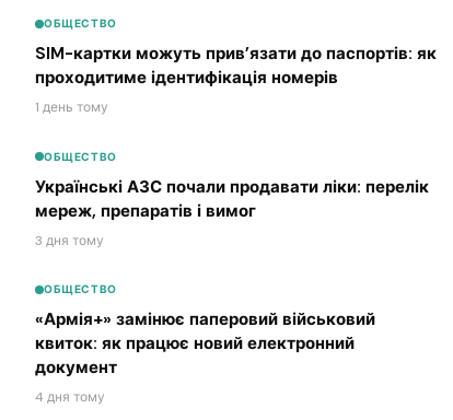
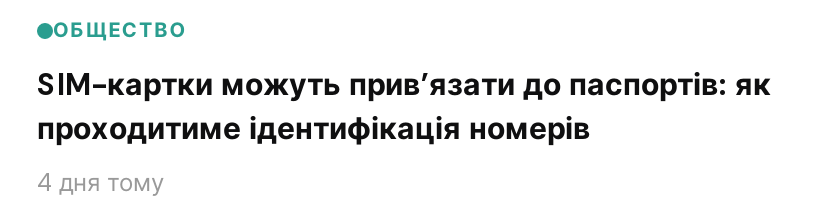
- 1 день тому
- ОБЩЕСТВО
- Українські АЗС почали продавати ліки: перелік
- мереж, препаратів і вимог
- 3 дня тому
- ОБЩЕСТВО
- «Армія+» замінює паперовий військовий
- квиток: як працює новий електронний
- документ
